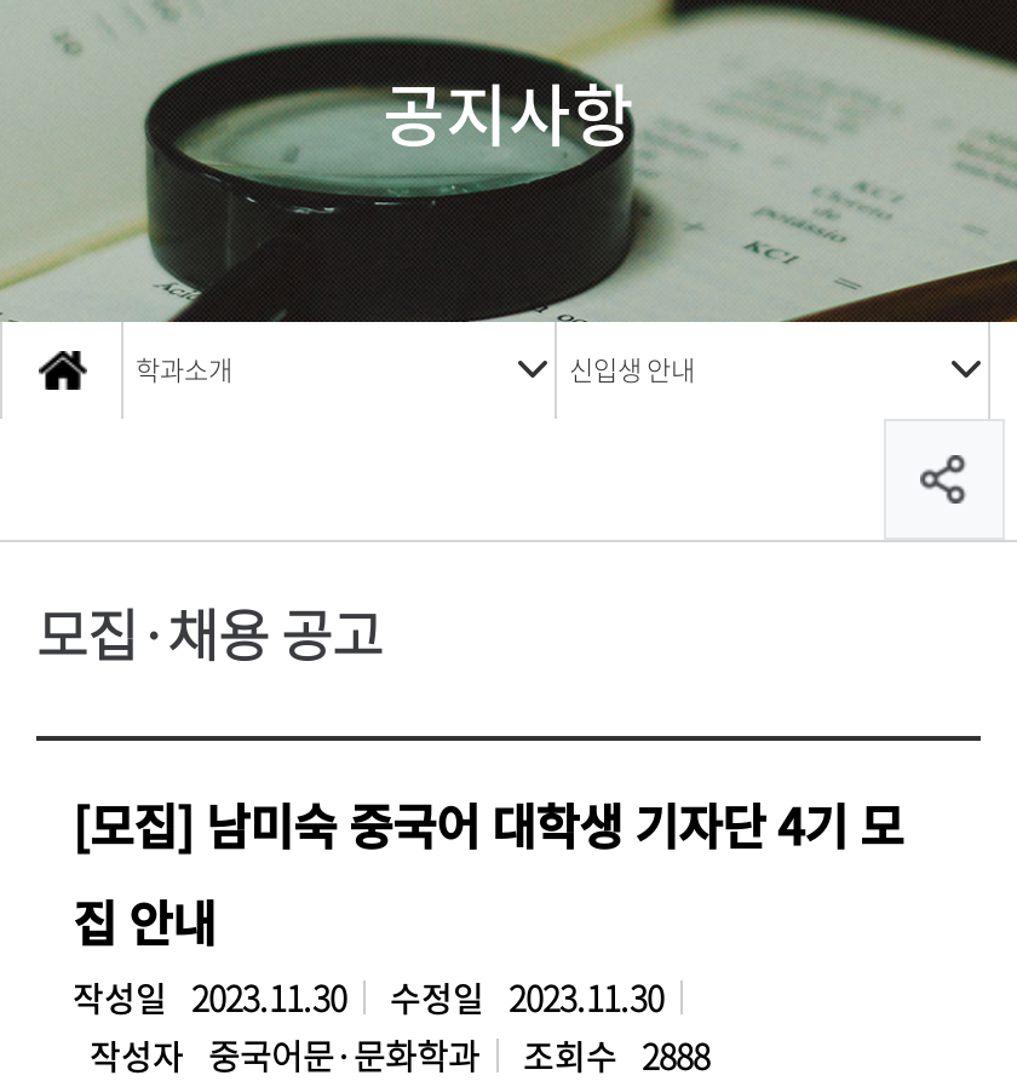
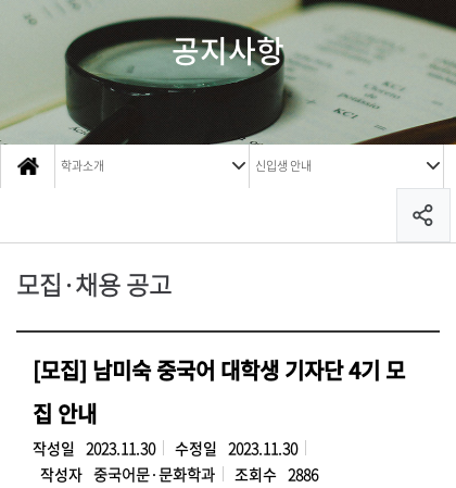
- 작성자 중국어문·문화학과 조회수 2888
+ 작성자 중국어문·문화학과 조회수 2886
